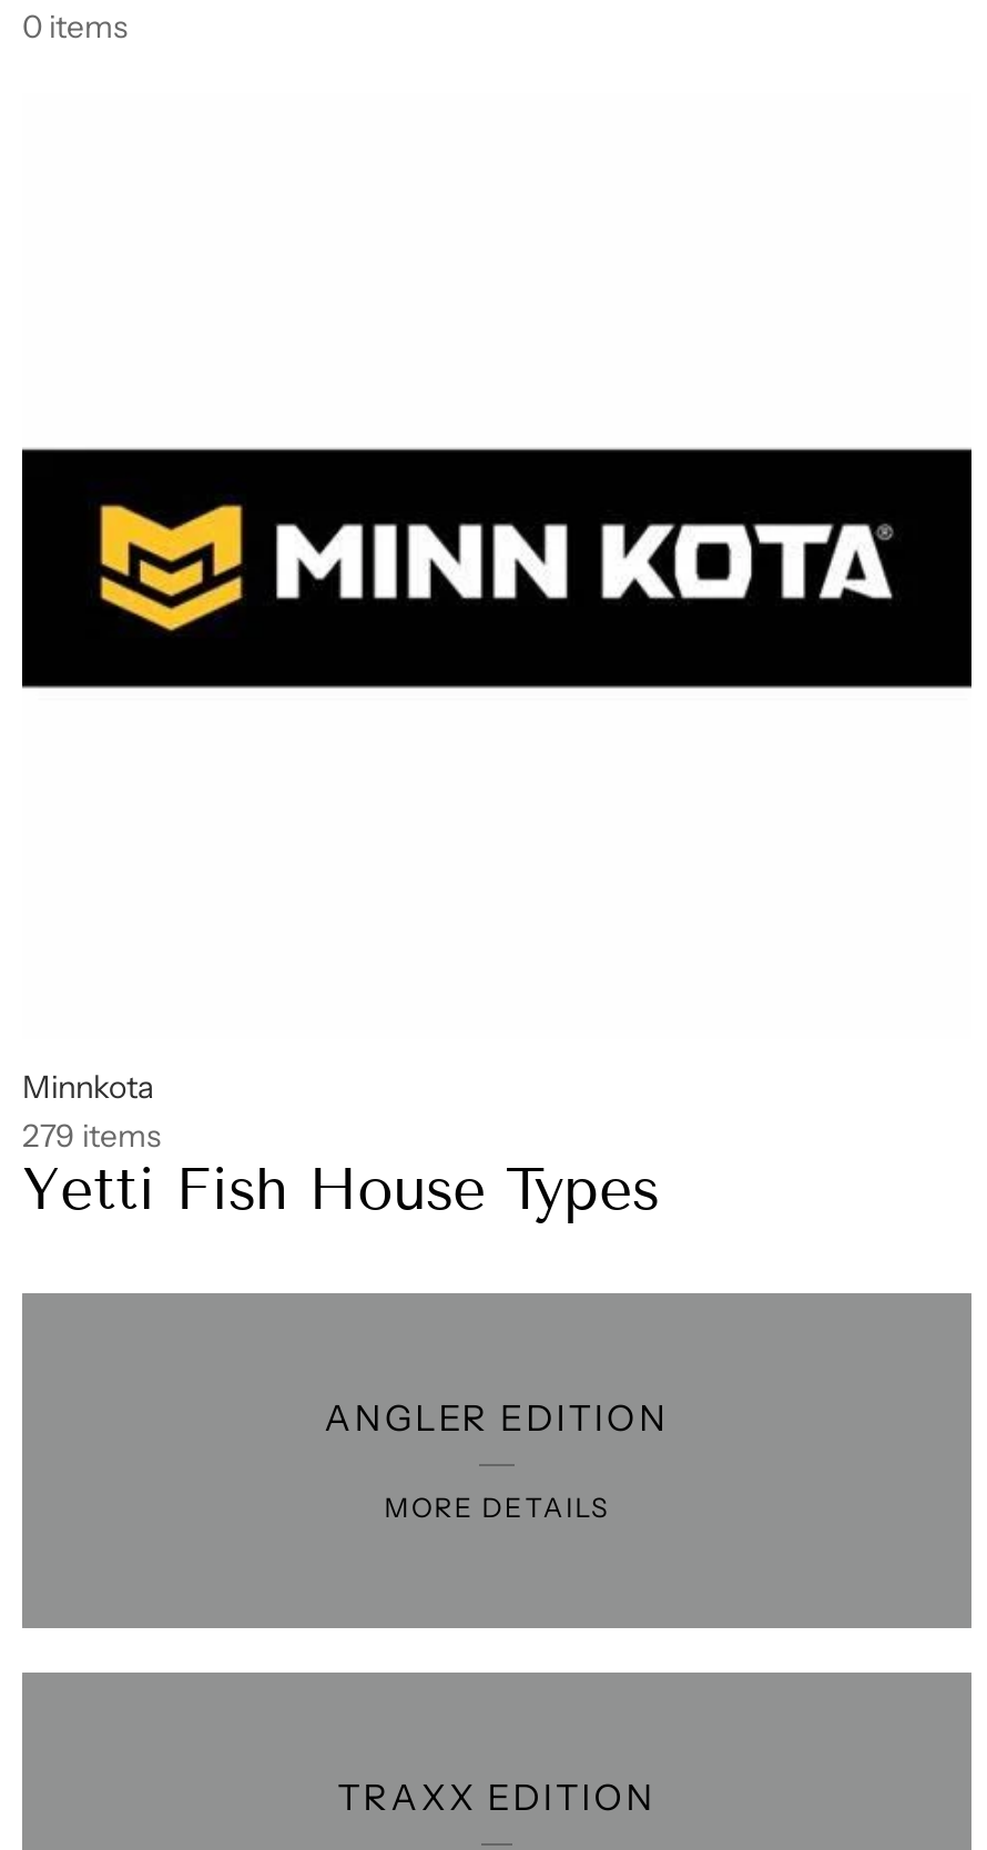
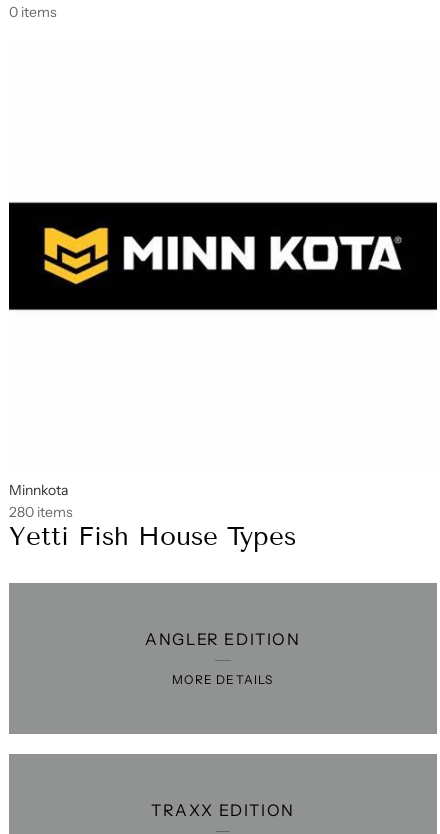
- 279 items
+ 280 items
